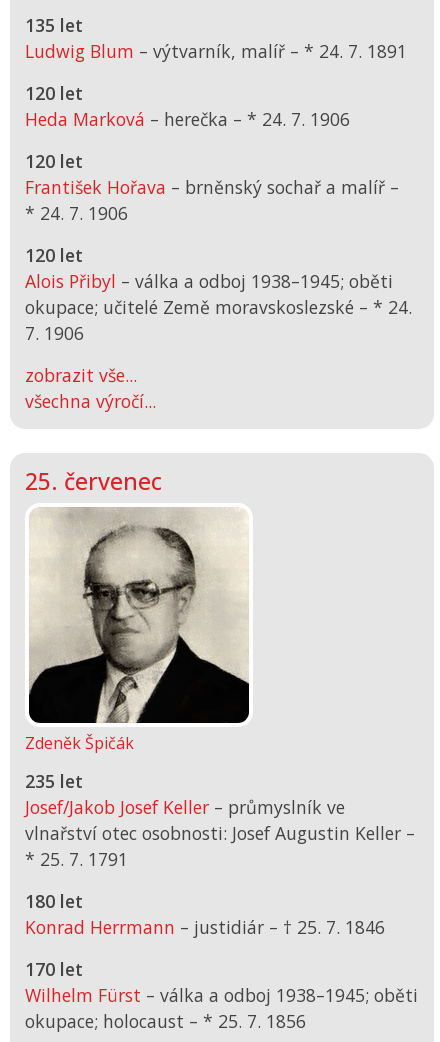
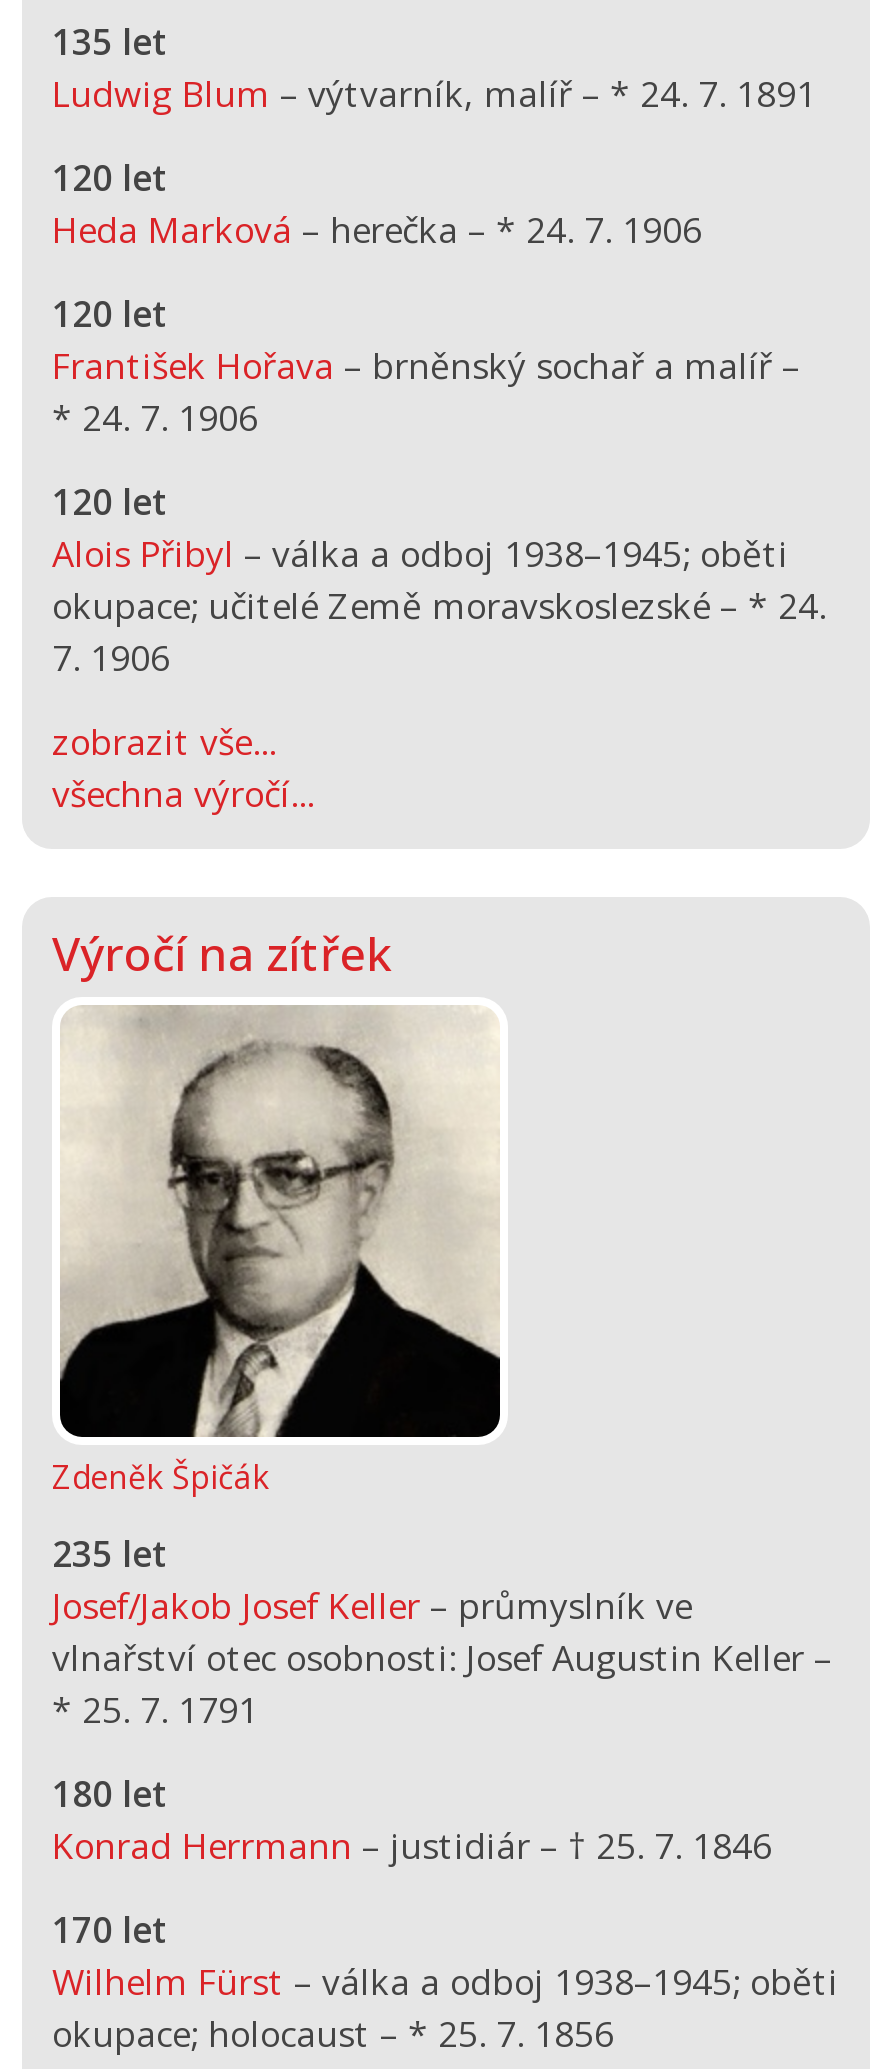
- 25. červenec
+ Výročí na zítřek
